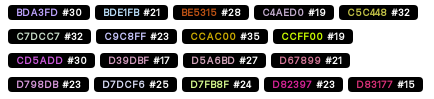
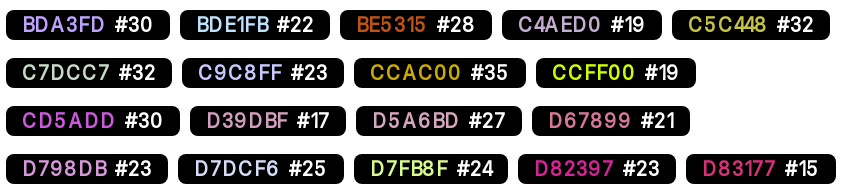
- BDA3FD #30 BDE1FB #21 BE5315 #28 C4AED0 #19 C5C448 #32
+ BDA3FD #30 BDE1FB #22 BE5315 #28 C4AED0 #19 C5C448 #32
